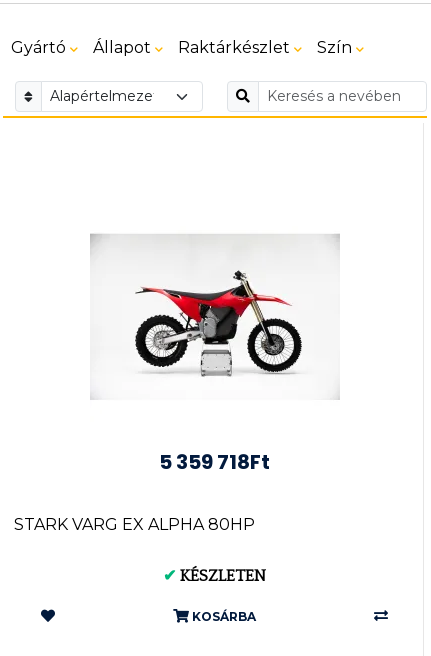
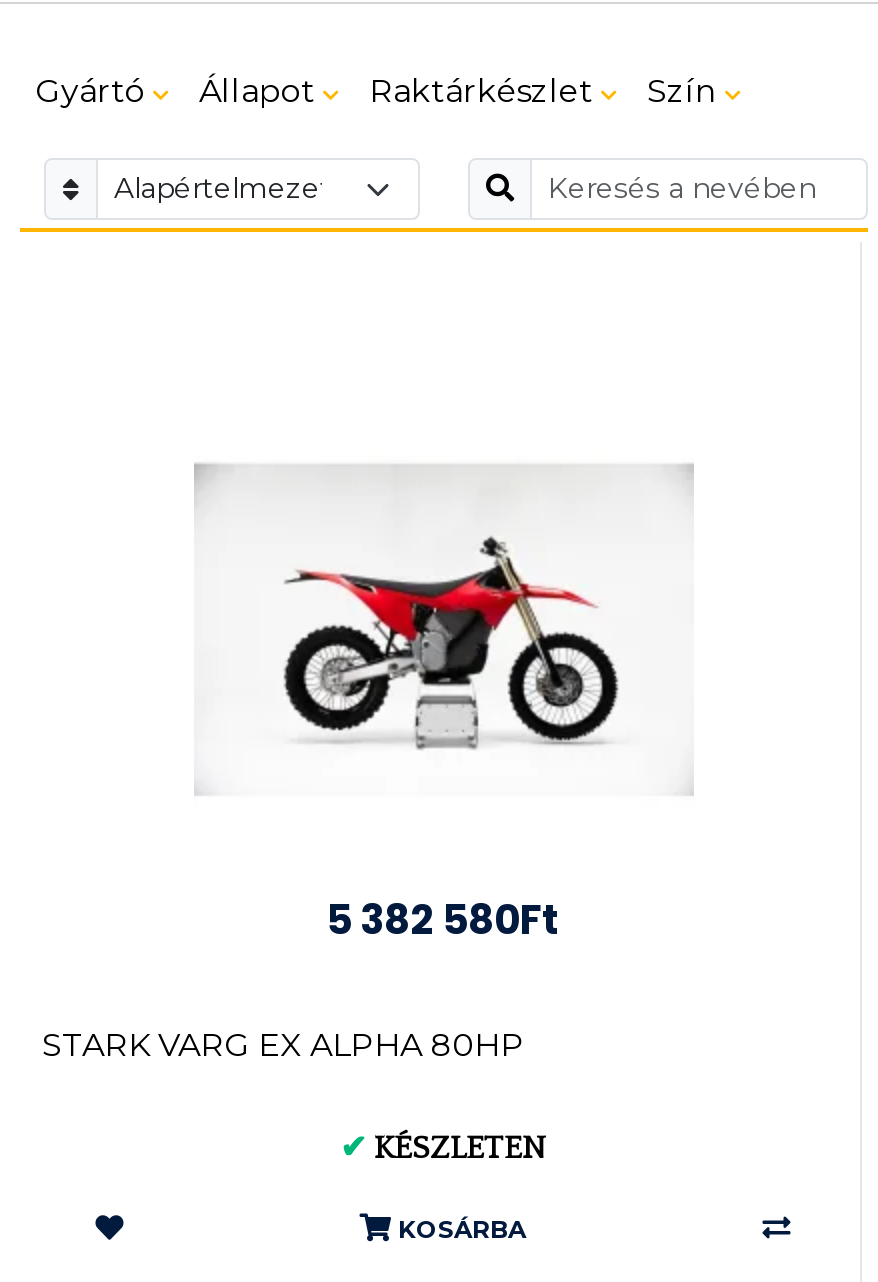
- 5 359 718Ft
+ 5 382 580Ft
